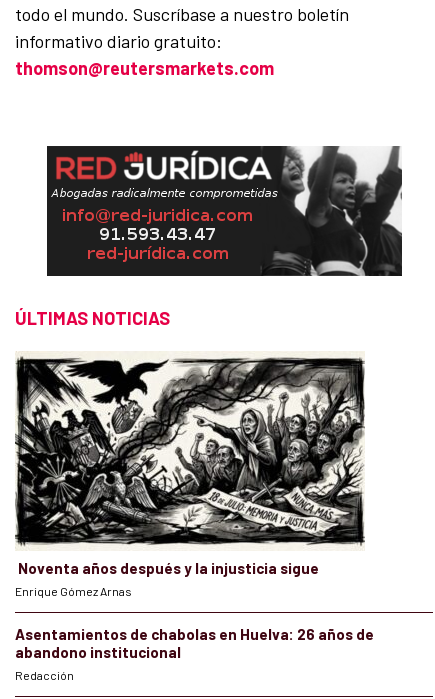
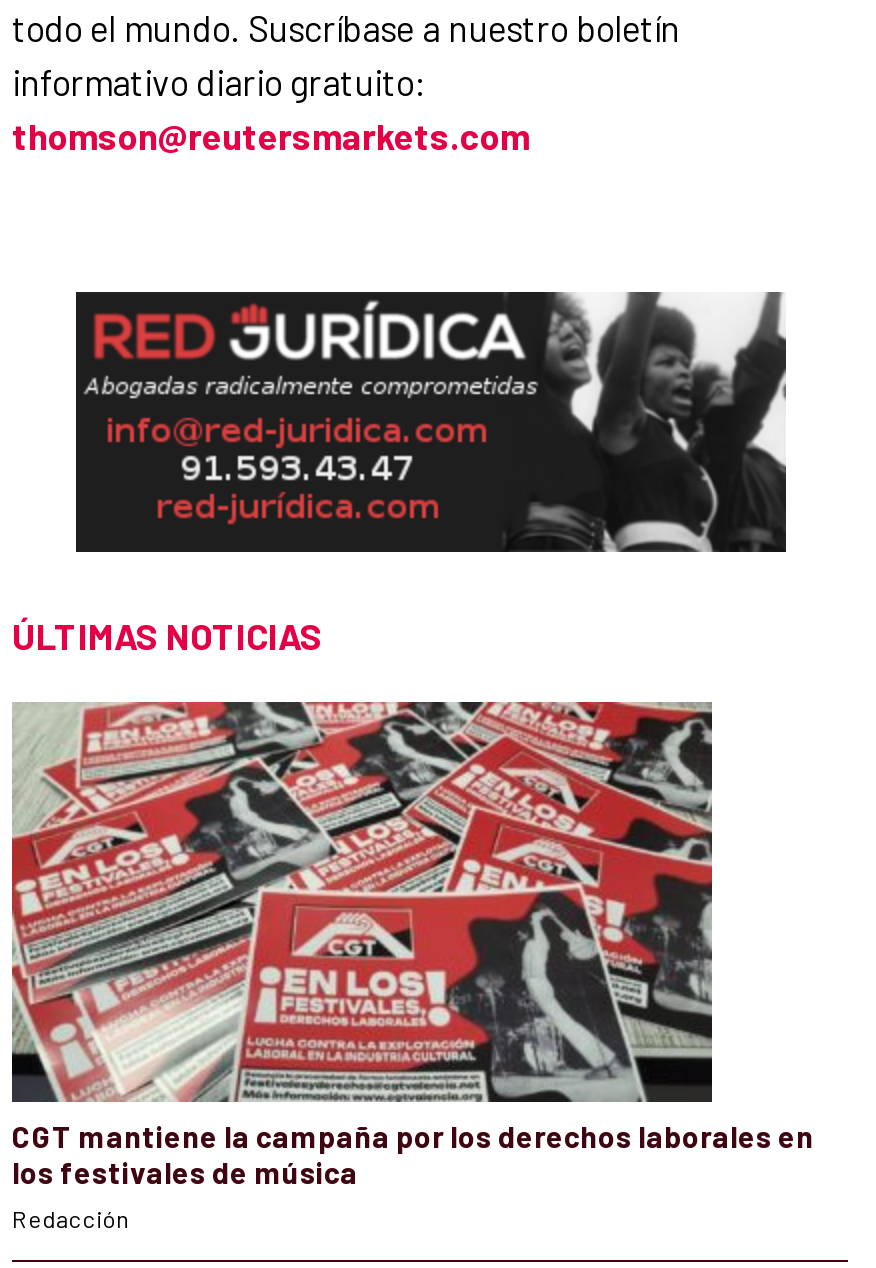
- [image]
- Noventa años después y la injusticia sigue
- Enrique Gómez Arnas
- Asentamientos de chabolas en Huelva: 26 años de
- abandono institucional
+ [image]
+ CGT mantiene la campaña por los derechos laborales en
+ los festivales de música
